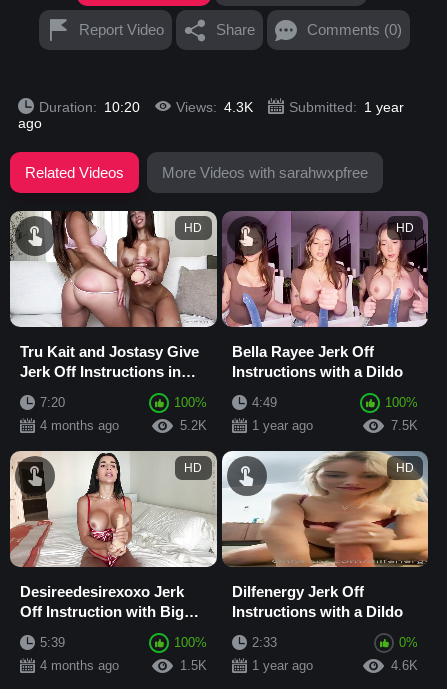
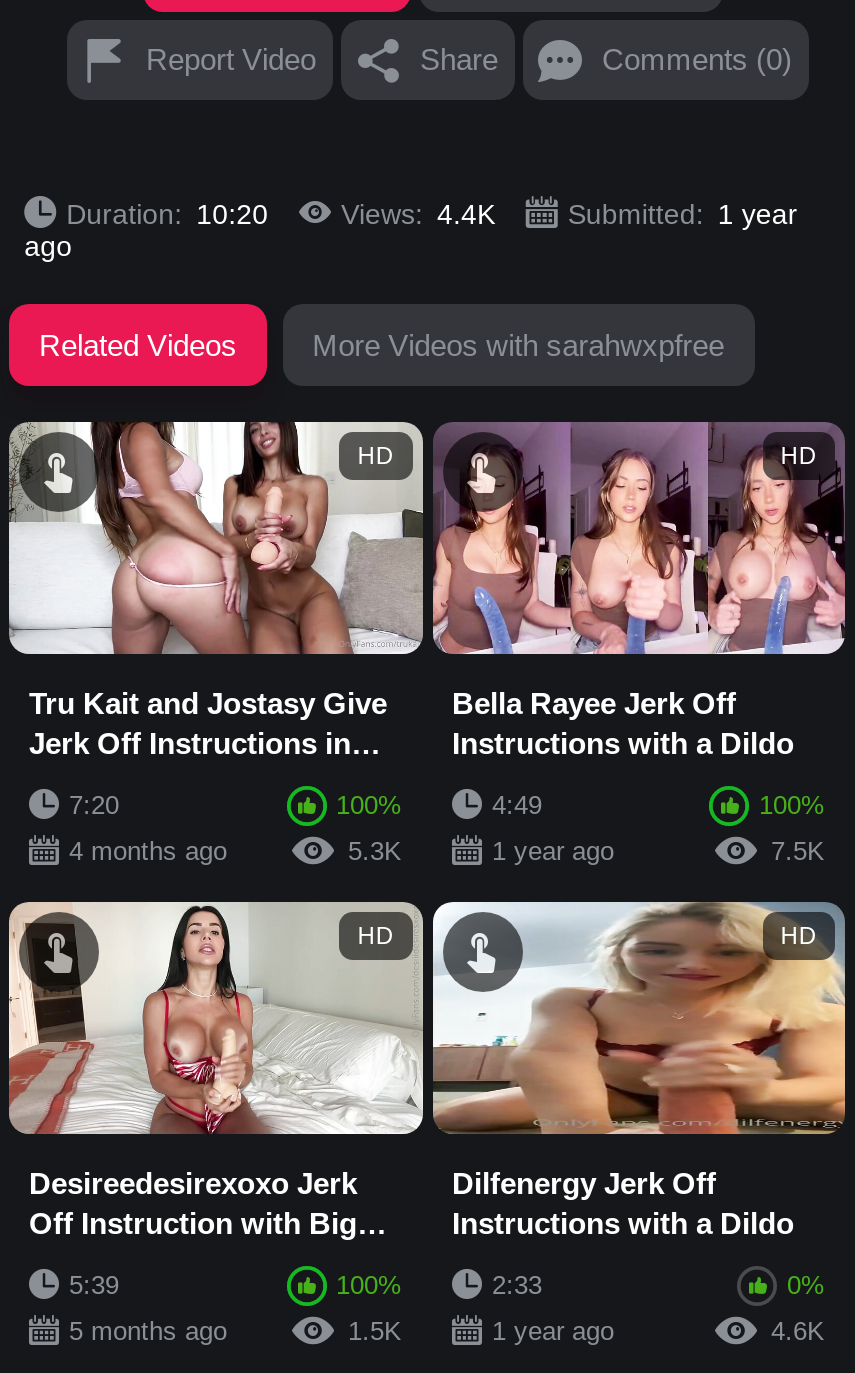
- Views: 4.3K
+ Views: 4.4K

- 5.2K
+ 5.3K

- 4 months ago
+ 5 months ago
